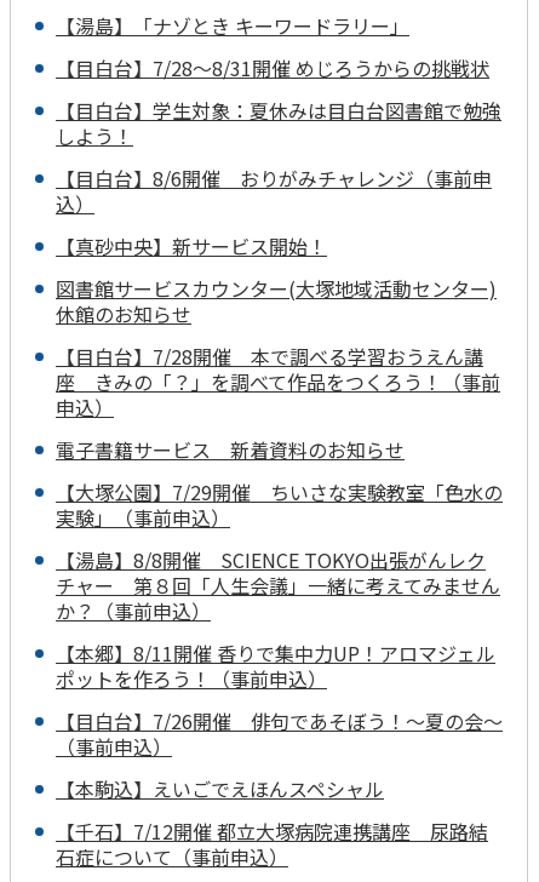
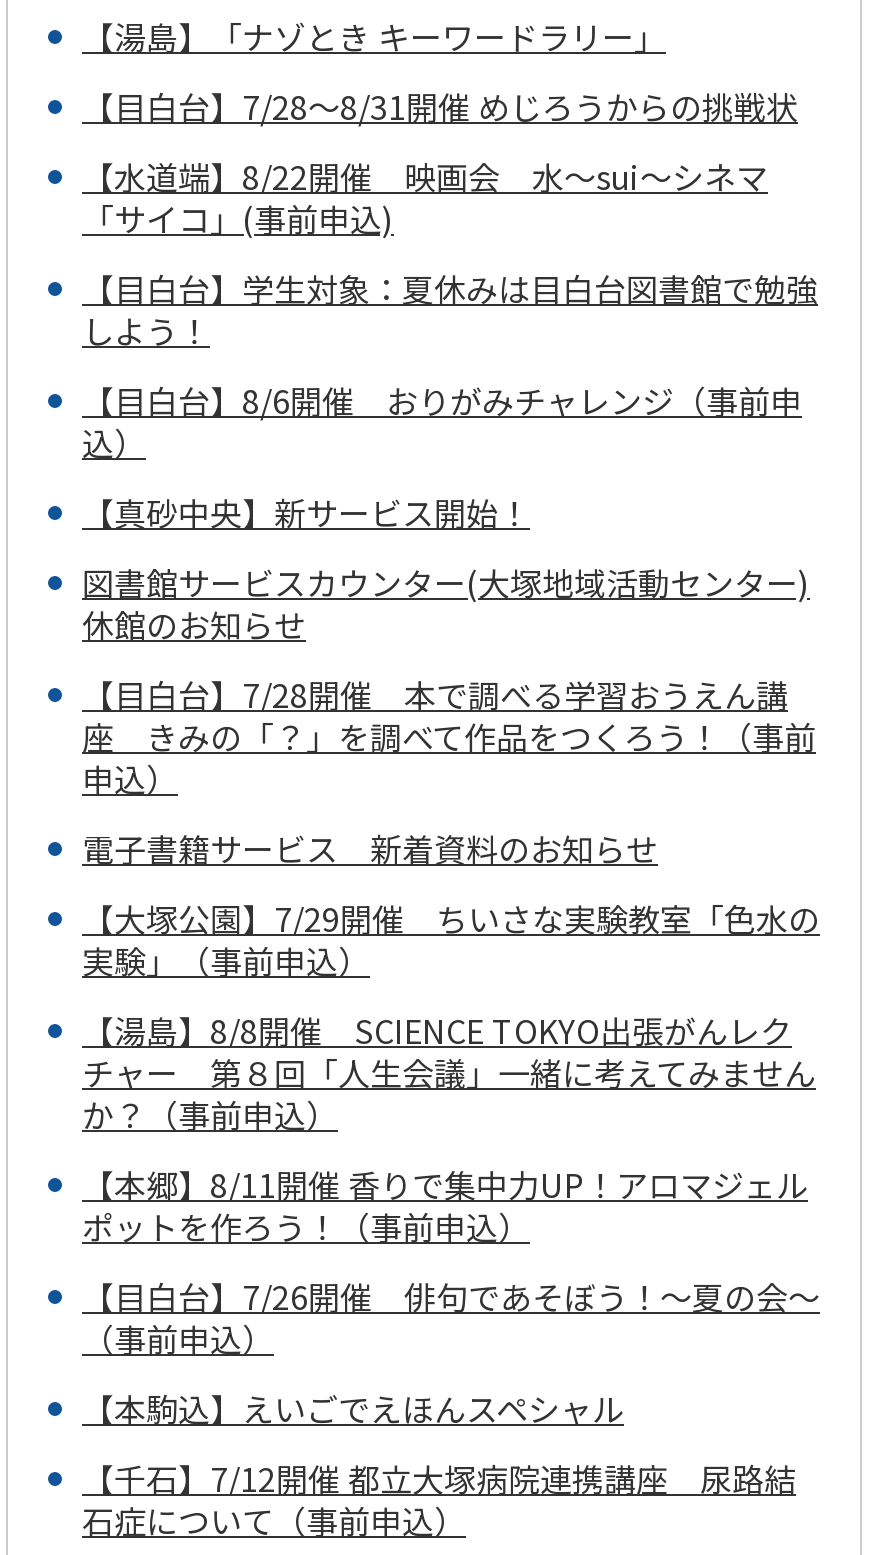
+ 【水道端】8/22開催 映画会 水～sui～シネマ
+ 「サイコ」(事前申込)
